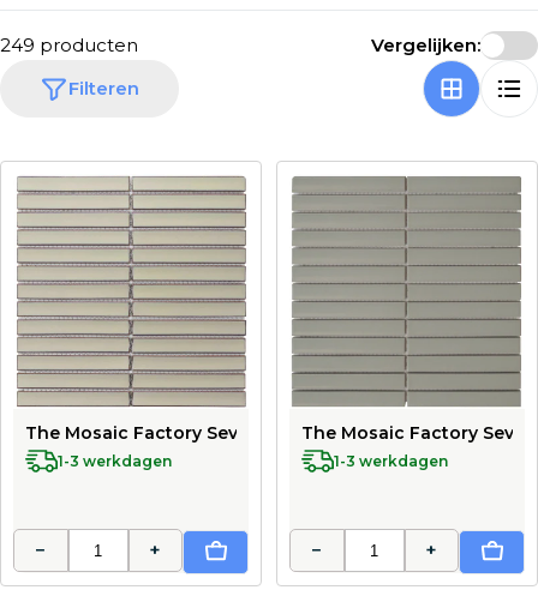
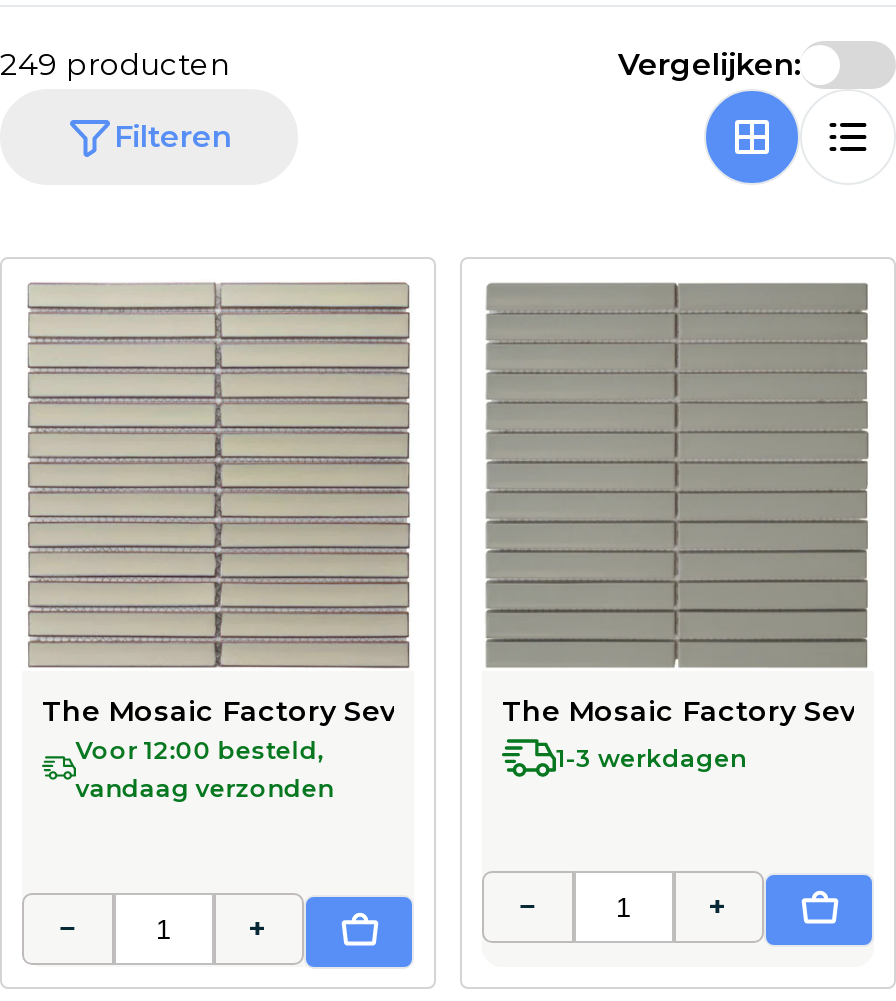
- 1-3 werkdagen
+ Voor 12:00 besteld,
+ vandaag verzonden
